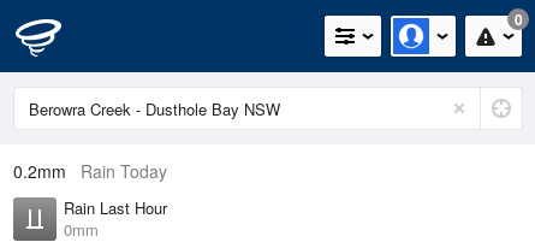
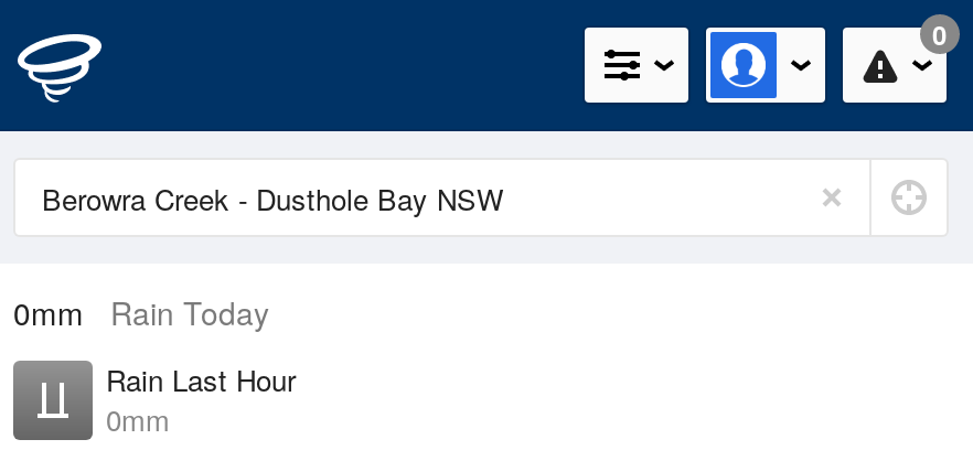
- 0.2mm Rain Today
+ 0mm Rain Today
